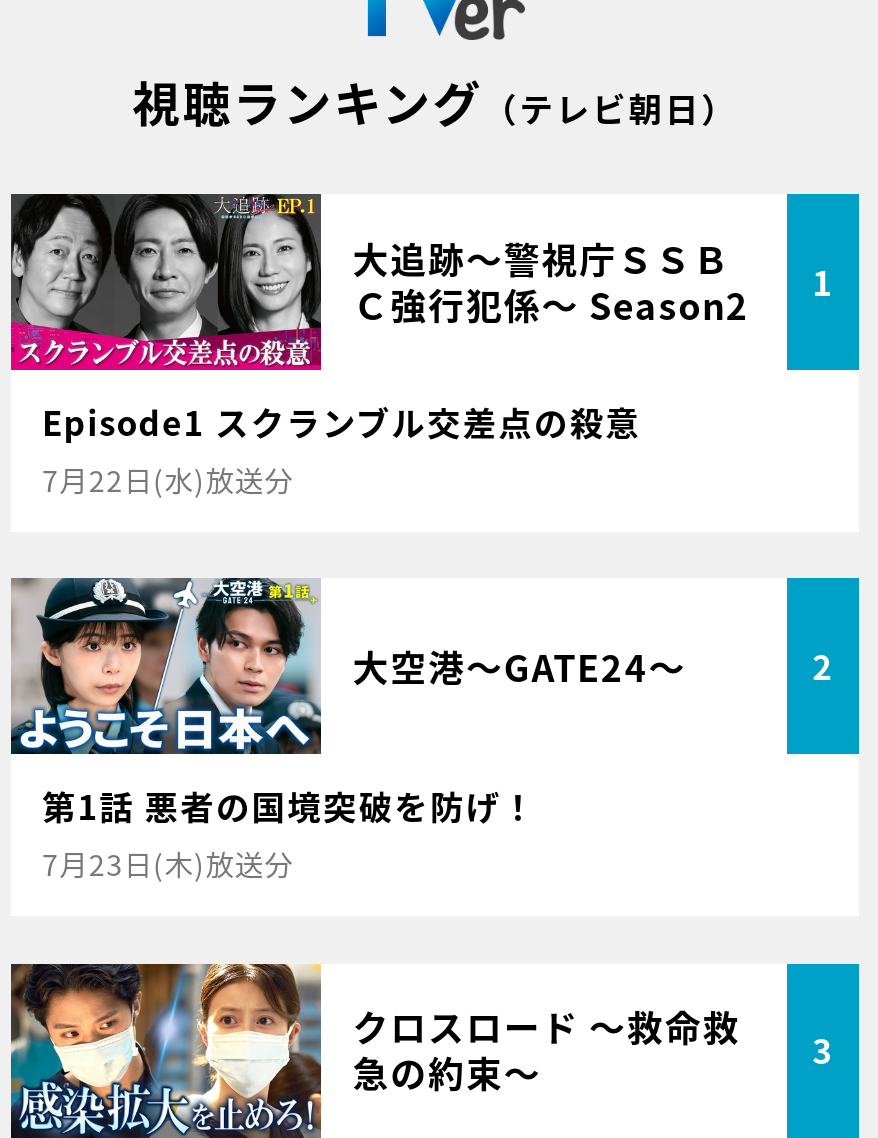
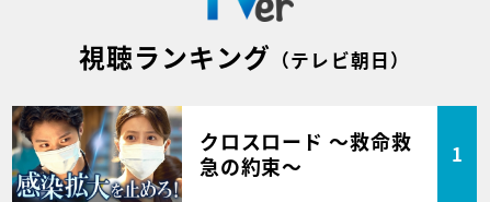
- [image]
- 大追跡～警視庁ＳＳＢ
- Ｃ強行犯係～ Season2
- 1
- Episode1 スクランブル交差点の殺意
- 7月22日(水)放送分

- [image]
- 大空港～GATE24～
- 2
- 第1話 悪者の国境突破を防げ！
- 7月23日(木)放送分

- クロスロード ～救命救 3
+ クロスロード ～救命救 1
